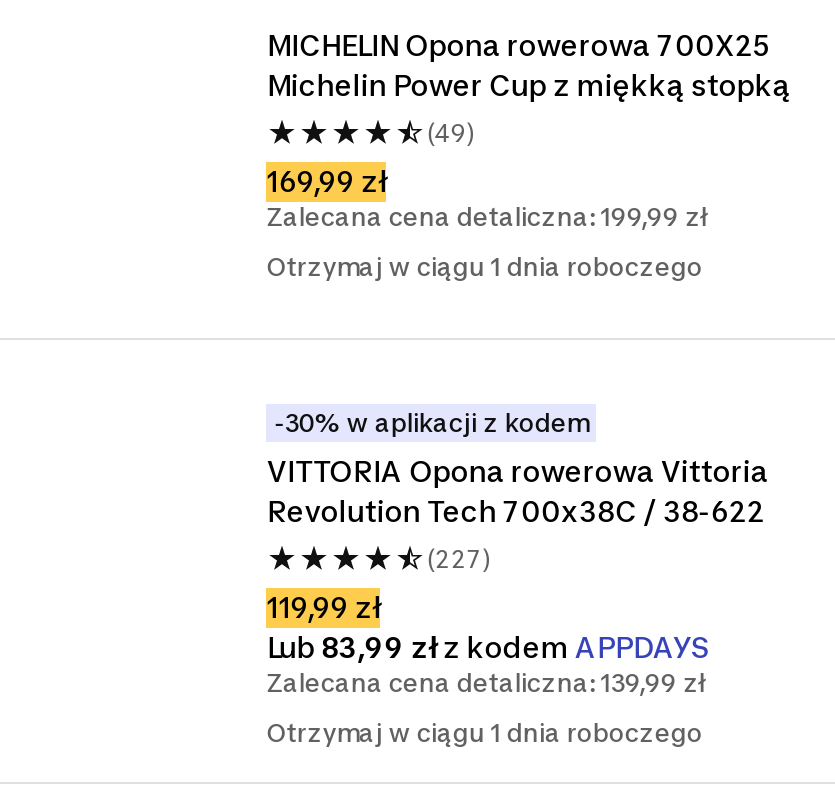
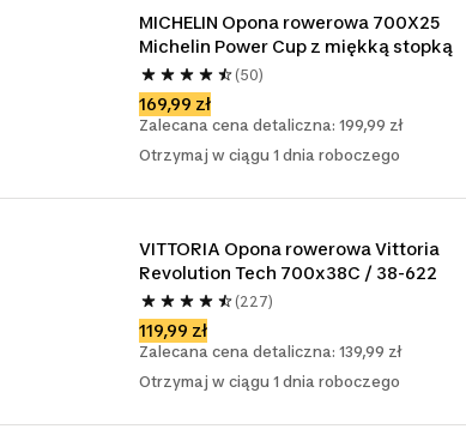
- (49)
+ (50)

- -30% w aplikacji z kodem

- Lub 83,99 zł z kodem APPDAYS
